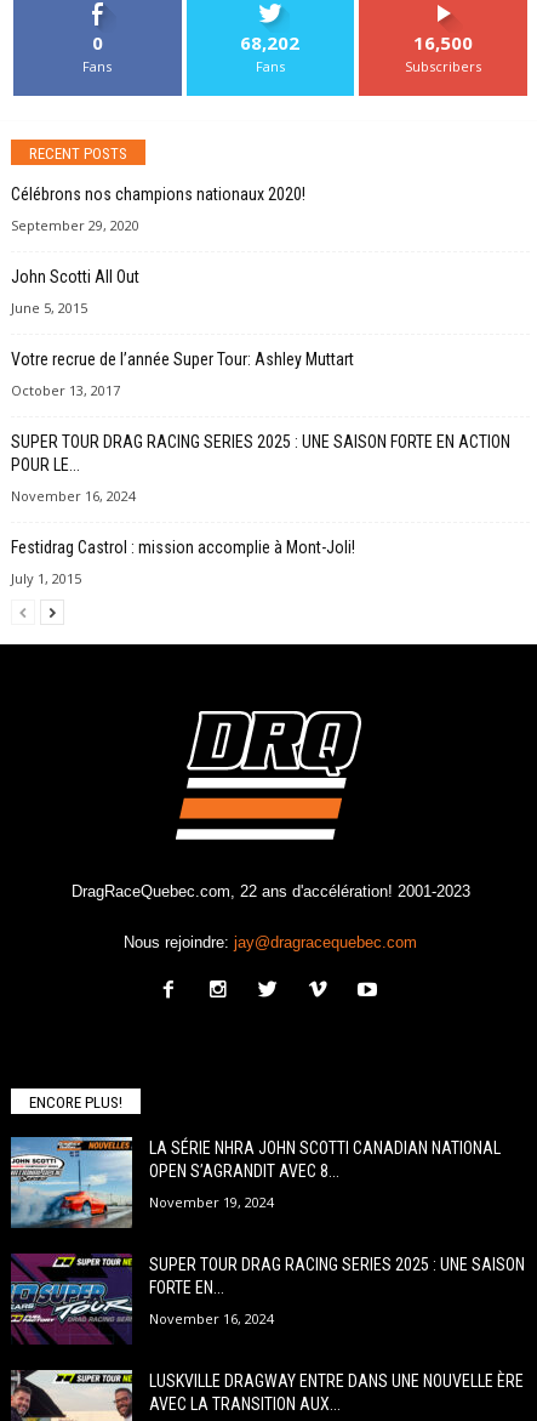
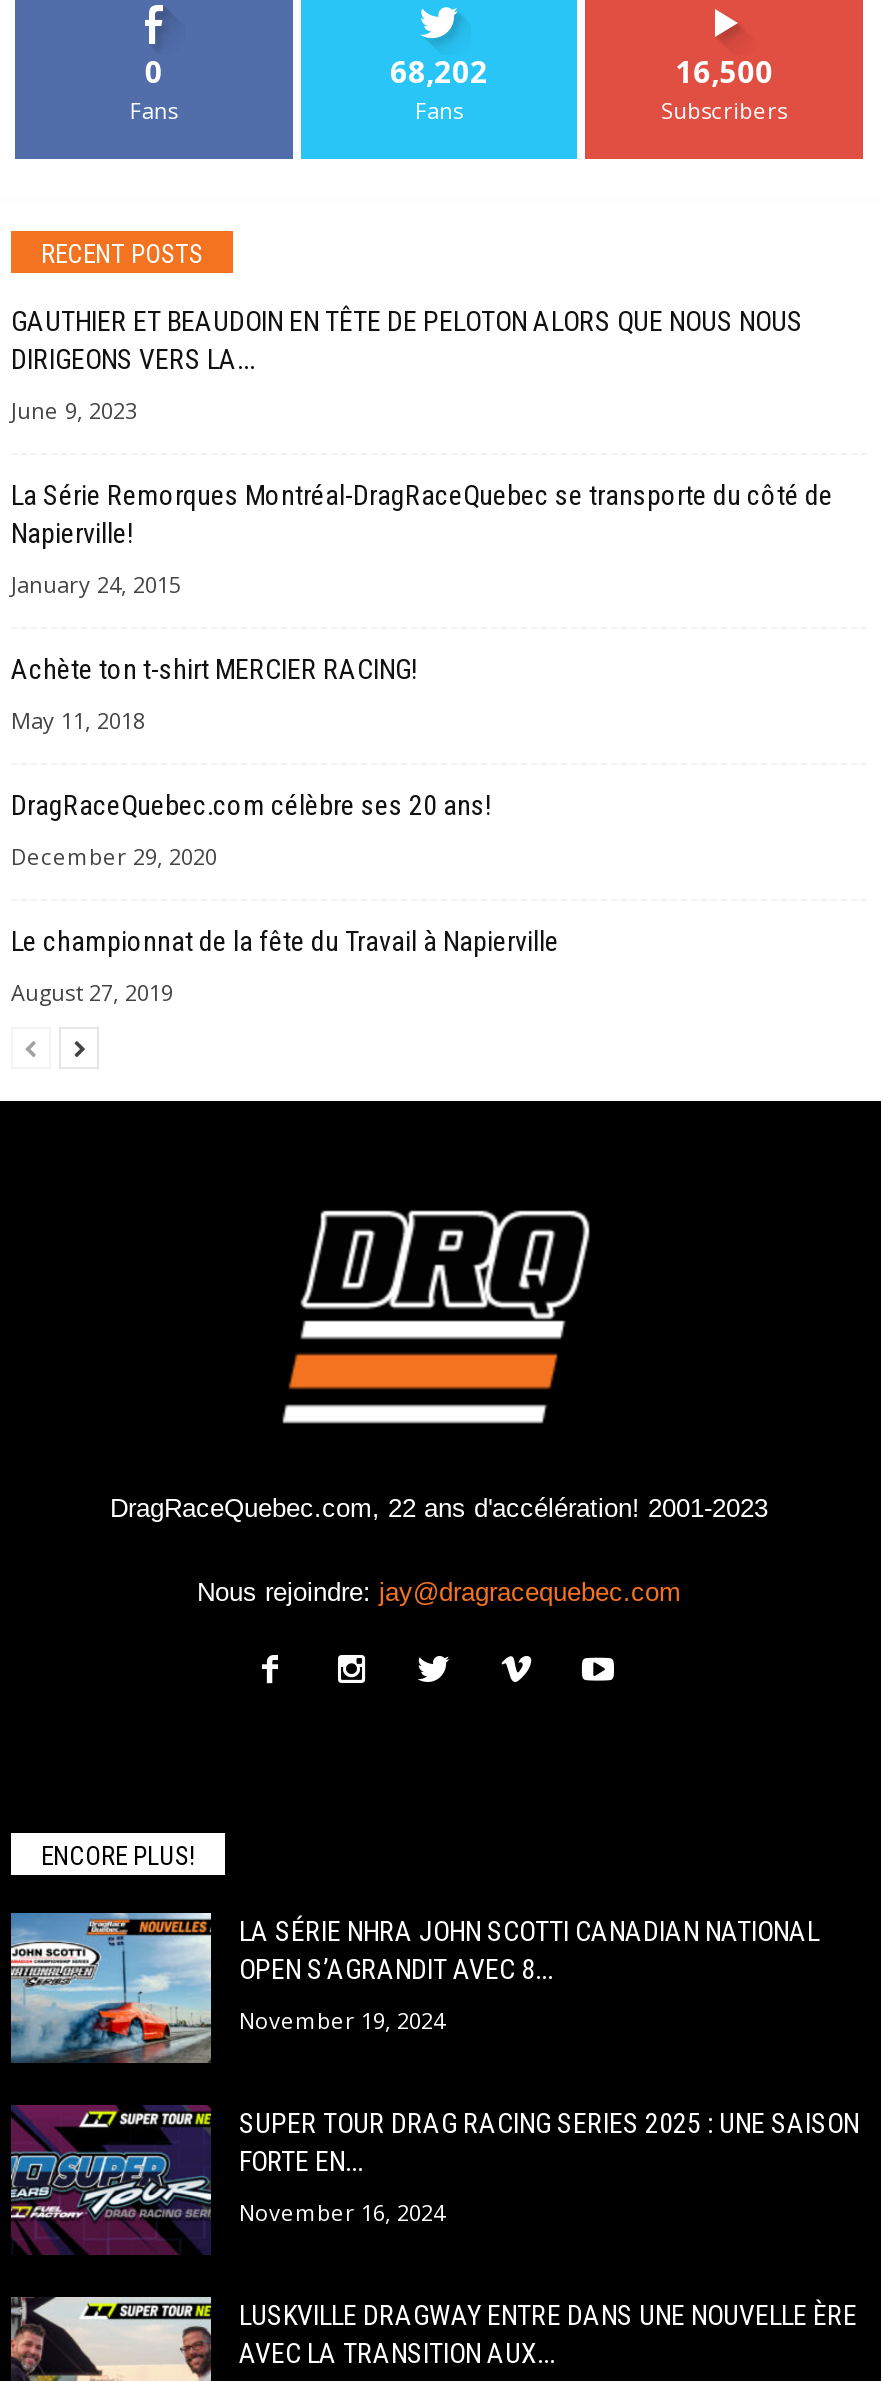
- Célébrons nos champions nationaux 2020!
+ GAUTHIER ET BEAUDOIN EN TÊTE DE PELOTON ALORS QUE NOUS NOUS
+ DIRIGEONS VERS LA...

- September 29, 2020
+ June 9, 2023

- John Scotti All Out
+ La Série Remorques Montréal-DragRaceQuebec se transporte du côté de
+ Napierville!

- June 5, 2015
+ January 24, 2015

- Votre recrue de l’année Super Tour: Ashley Muttart
+ Achète ton t-shirt MERCIER RACING!

- October 13, 2017
+ May 11, 2018

- SUPER TOUR DRAG RACING SERIES 2025 : UNE SAISON FORTE EN ACTION
- POUR LE...
+ DragRaceQuebec.com célèbre ses 20 ans!

- November 16, 2024
+ December 29, 2020

- Festidrag Castrol : mission accomplie à Mont-Joli!
+ Le championnat de la fête du Travail à Napierville

- July 1, 2015
+ August 27, 2019
